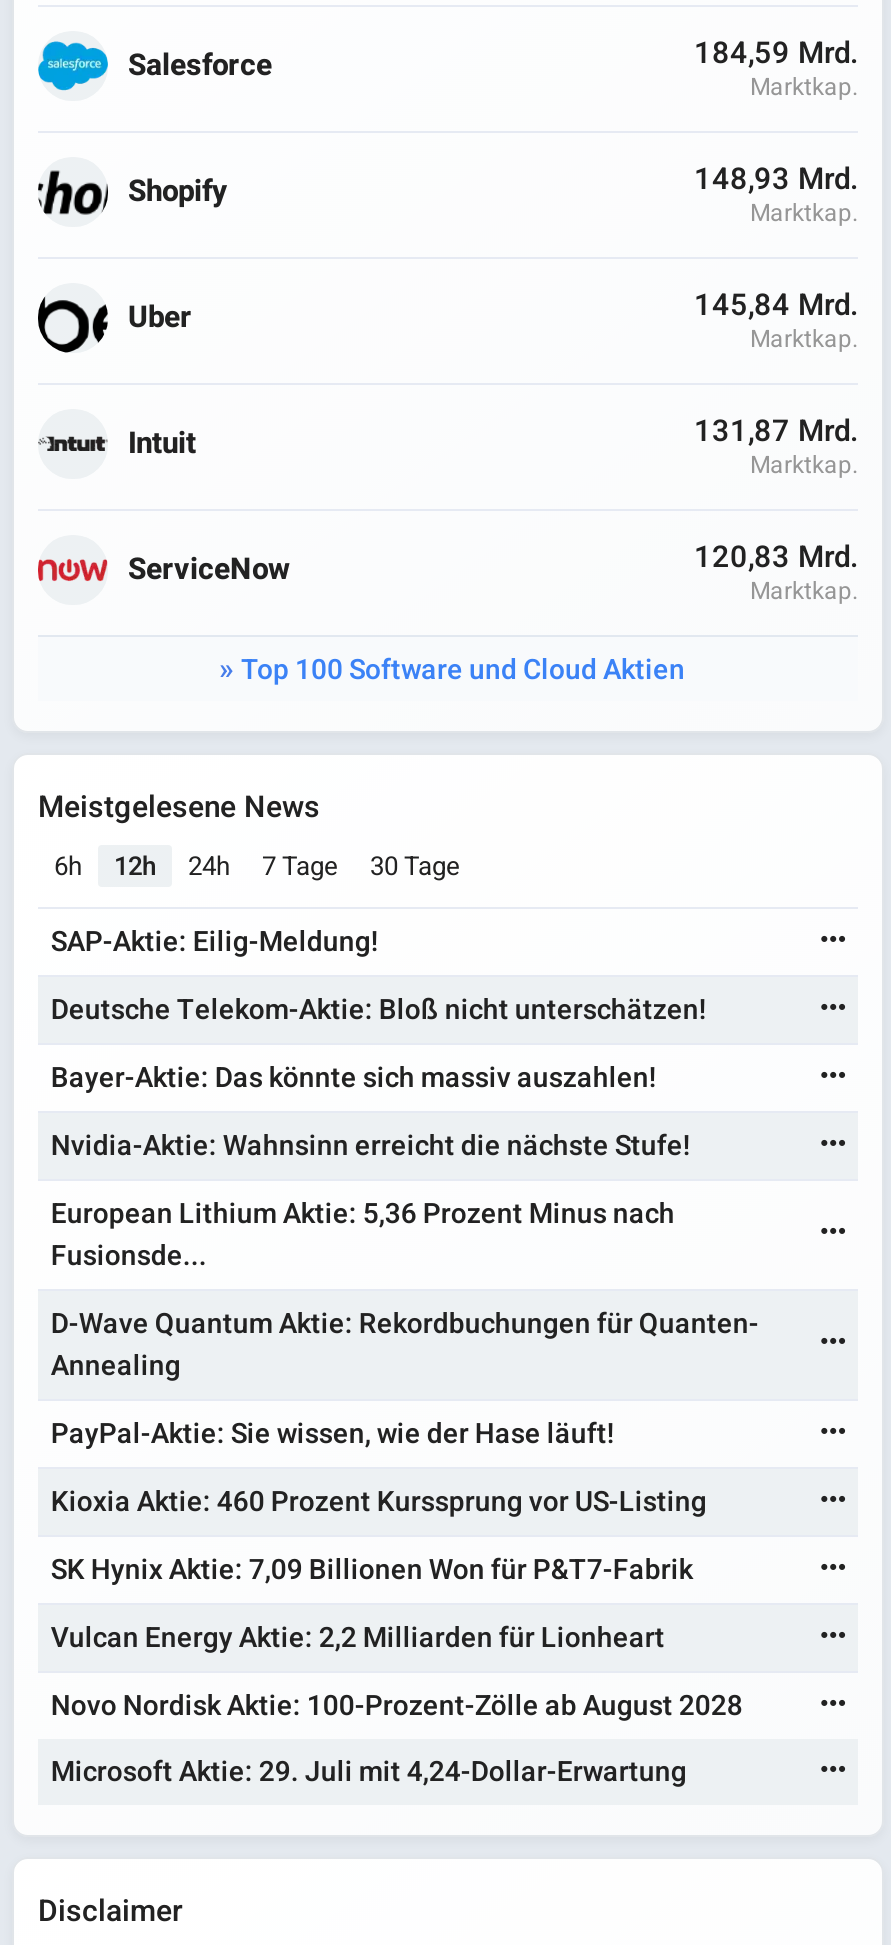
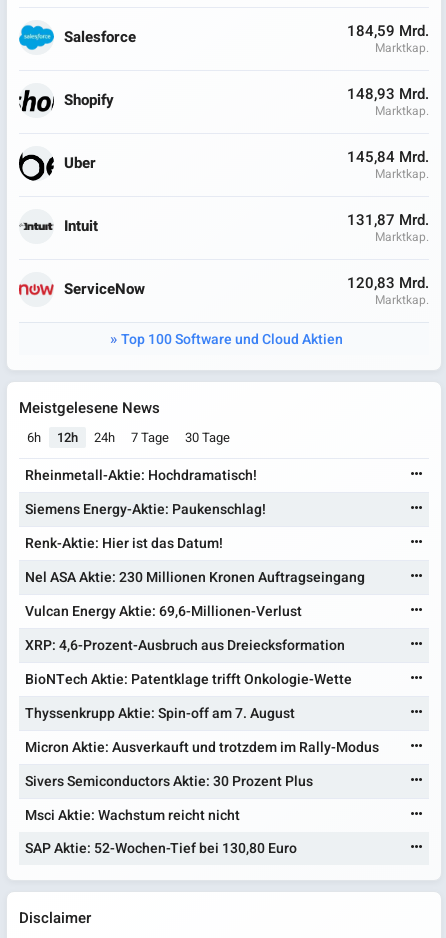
- SAP-Aktie: Eilig-Meldung!
+ Rheinmetall-Aktie: Hochdramatisch!

- Deutsche Telekom-Aktie: Bloß nicht unterschätzen!
+ Siemens Energy-Aktie: Paukenschlag!

- Bayer-Aktie: Das könnte sich massiv auszahlen!
+ Renk-Aktie: Hier ist das Datum!

- Nvidia-Aktie: Wahnsinn erreicht die nächste Stufe!
+ Nel ASA Aktie: 230 Millionen Kronen Auftragseingang

- European Lithium Aktie: 5,36 Prozent Minus nach
- Fusionsde...
+ Vulcan Energy Aktie: 69,6-Millionen-Verlust

- D-Wave Quantum Aktie: Rekordbuchungen für Quanten-
- Annealing
+ XRP: 4,6-Prozent-Ausbruch aus Dreiecksformation

- PayPal-Aktie: Sie wissen, wie der Hase läuft!
+ BioNTech Aktie: Patentklage trifft Onkologie-Wette

- Kioxia Aktie: 460 Prozent Kurssprung vor US-Listing
+ Thyssenkrupp Aktie: Spin-off am 7. August

- SK Hynix Aktie: 7,09 Billionen Won für P&T7-Fabrik
+ Micron Aktie: Ausverkauft und trotzdem im Rally-Modus

- Vulcan Energy Aktie: 2,2 Milliarden für Lionheart
+ Sivers Semiconductors Aktie: 30 Prozent Plus

- Novo Nordisk Aktie: 100-Prozent-Zölle ab August 2028
+ Msci Aktie: Wachstum reicht nicht

- Microsoft Aktie: 29. Juli mit 4,24-Dollar-Erwartung
+ SAP Aktie: 52-Wochen-Tief bei 130,80 Euro
